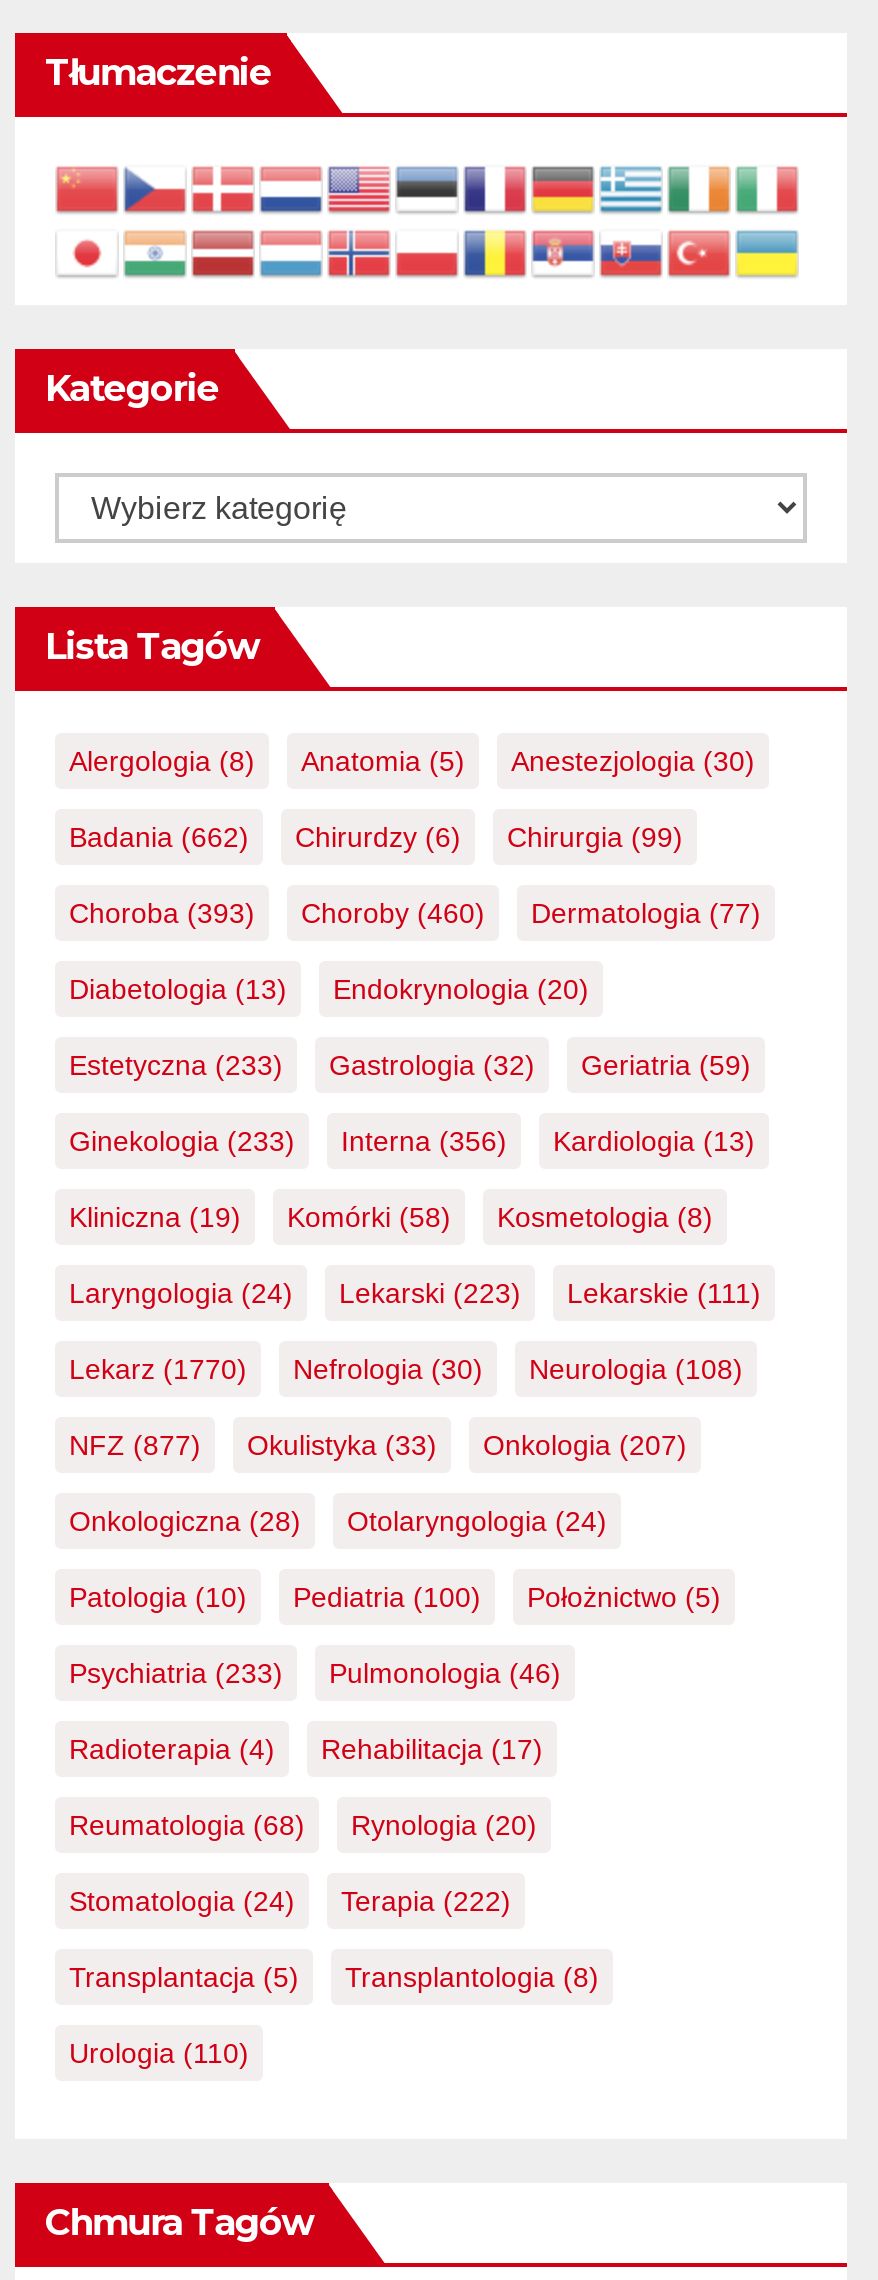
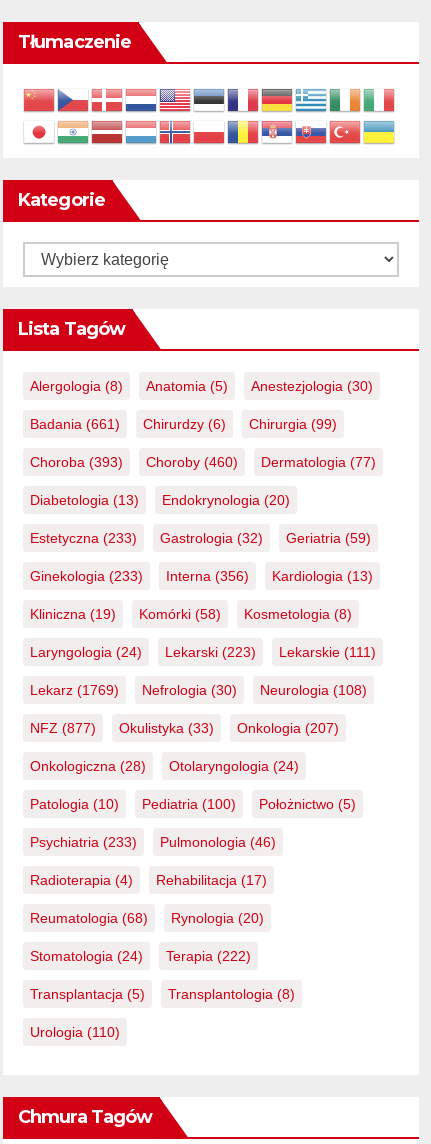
- Badania (662) Chirurdzy (6) Chirurgia (99)
+ Badania (661) Chirurdzy (6) Chirurgia (99)

- Lekarz (1770) Nefrologia (30) Neurologia (108)
+ Lekarz (1769) Nefrologia (30) Neurologia (108)
